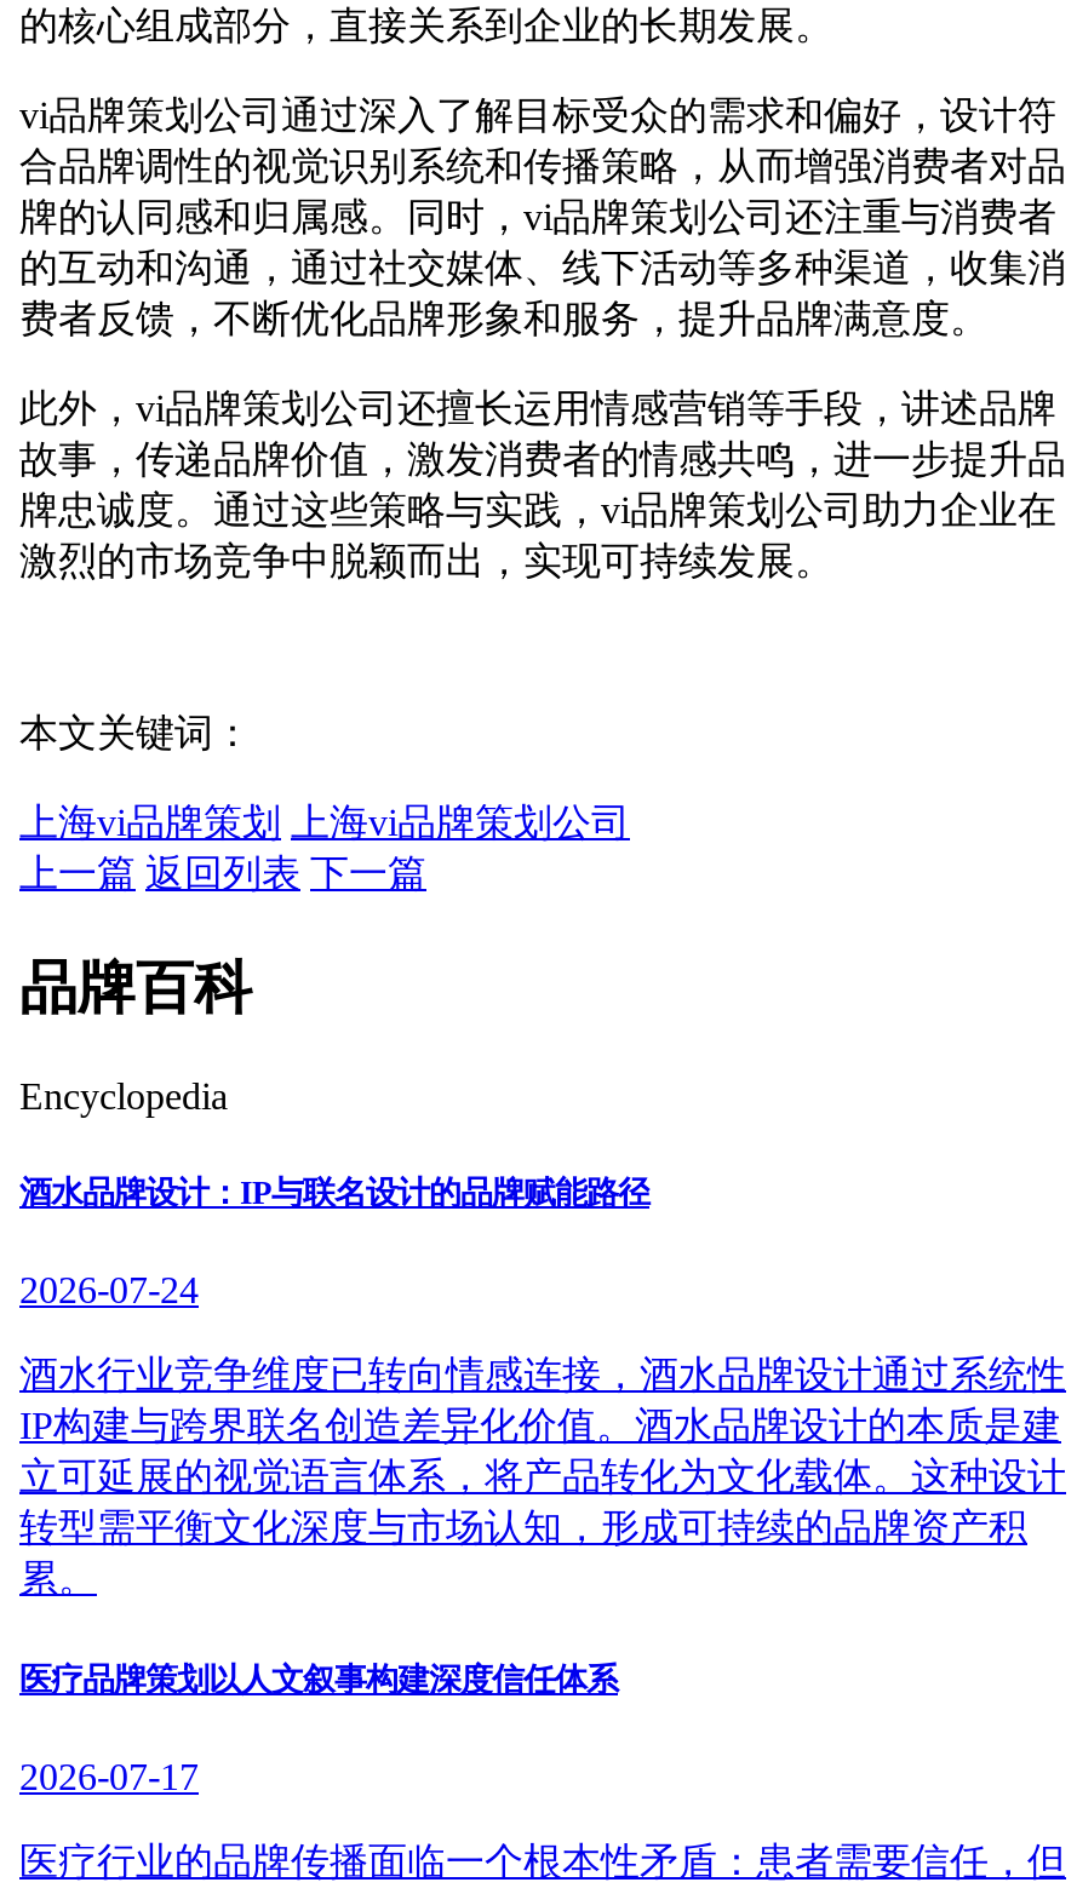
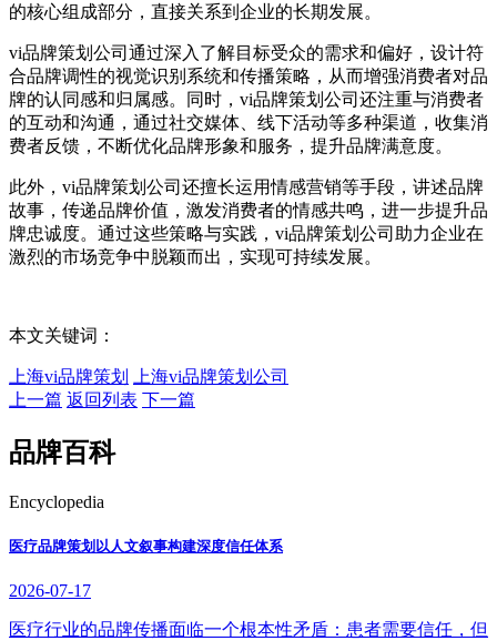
- 酒水品牌设计：IP与联名设计的品牌赋能路径
- 2026-07-24
- 酒水行业竞争维度已转向情感连接，酒水品牌设计通过系统性
- IP构建与跨界联名创造差异化价值。酒水品牌设计的本质是建
- 立可延展的视觉语言体系，将产品转化为文化载体。这种设计
- 转型需平衡文化深度与市场认知，形成可持续的品牌资产积
- 累。
